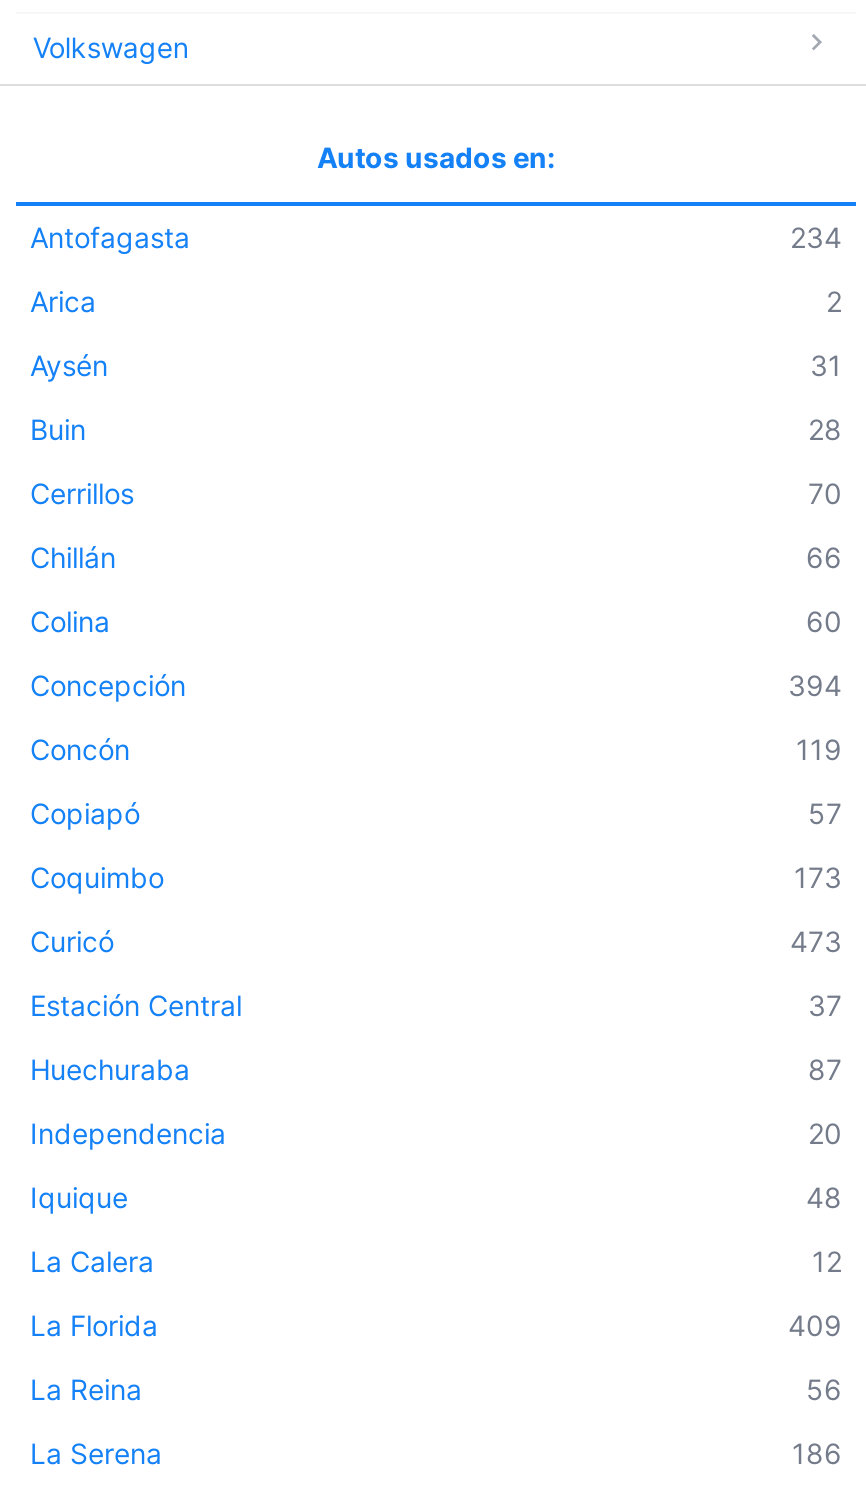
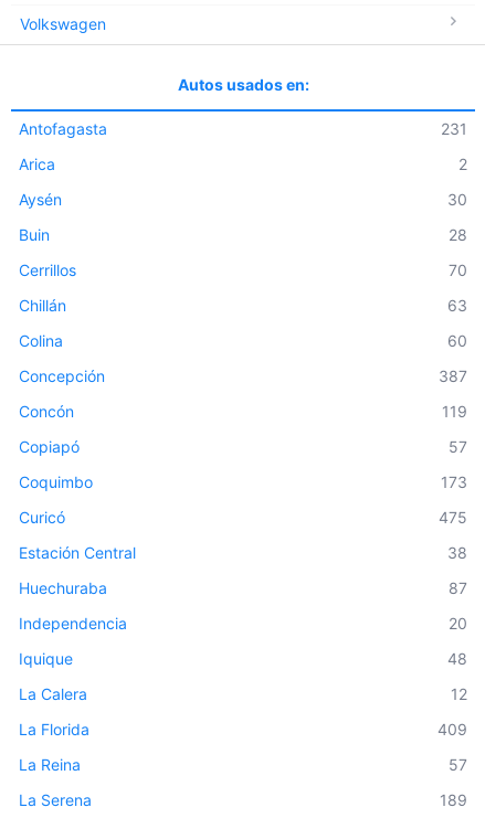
- 234
+ 231

- 31
+ 30

- 66
+ 63

- 394
+ 387

- 473
+ 475

- 37
+ 38

- 56
+ 57

- 186
+ 189
